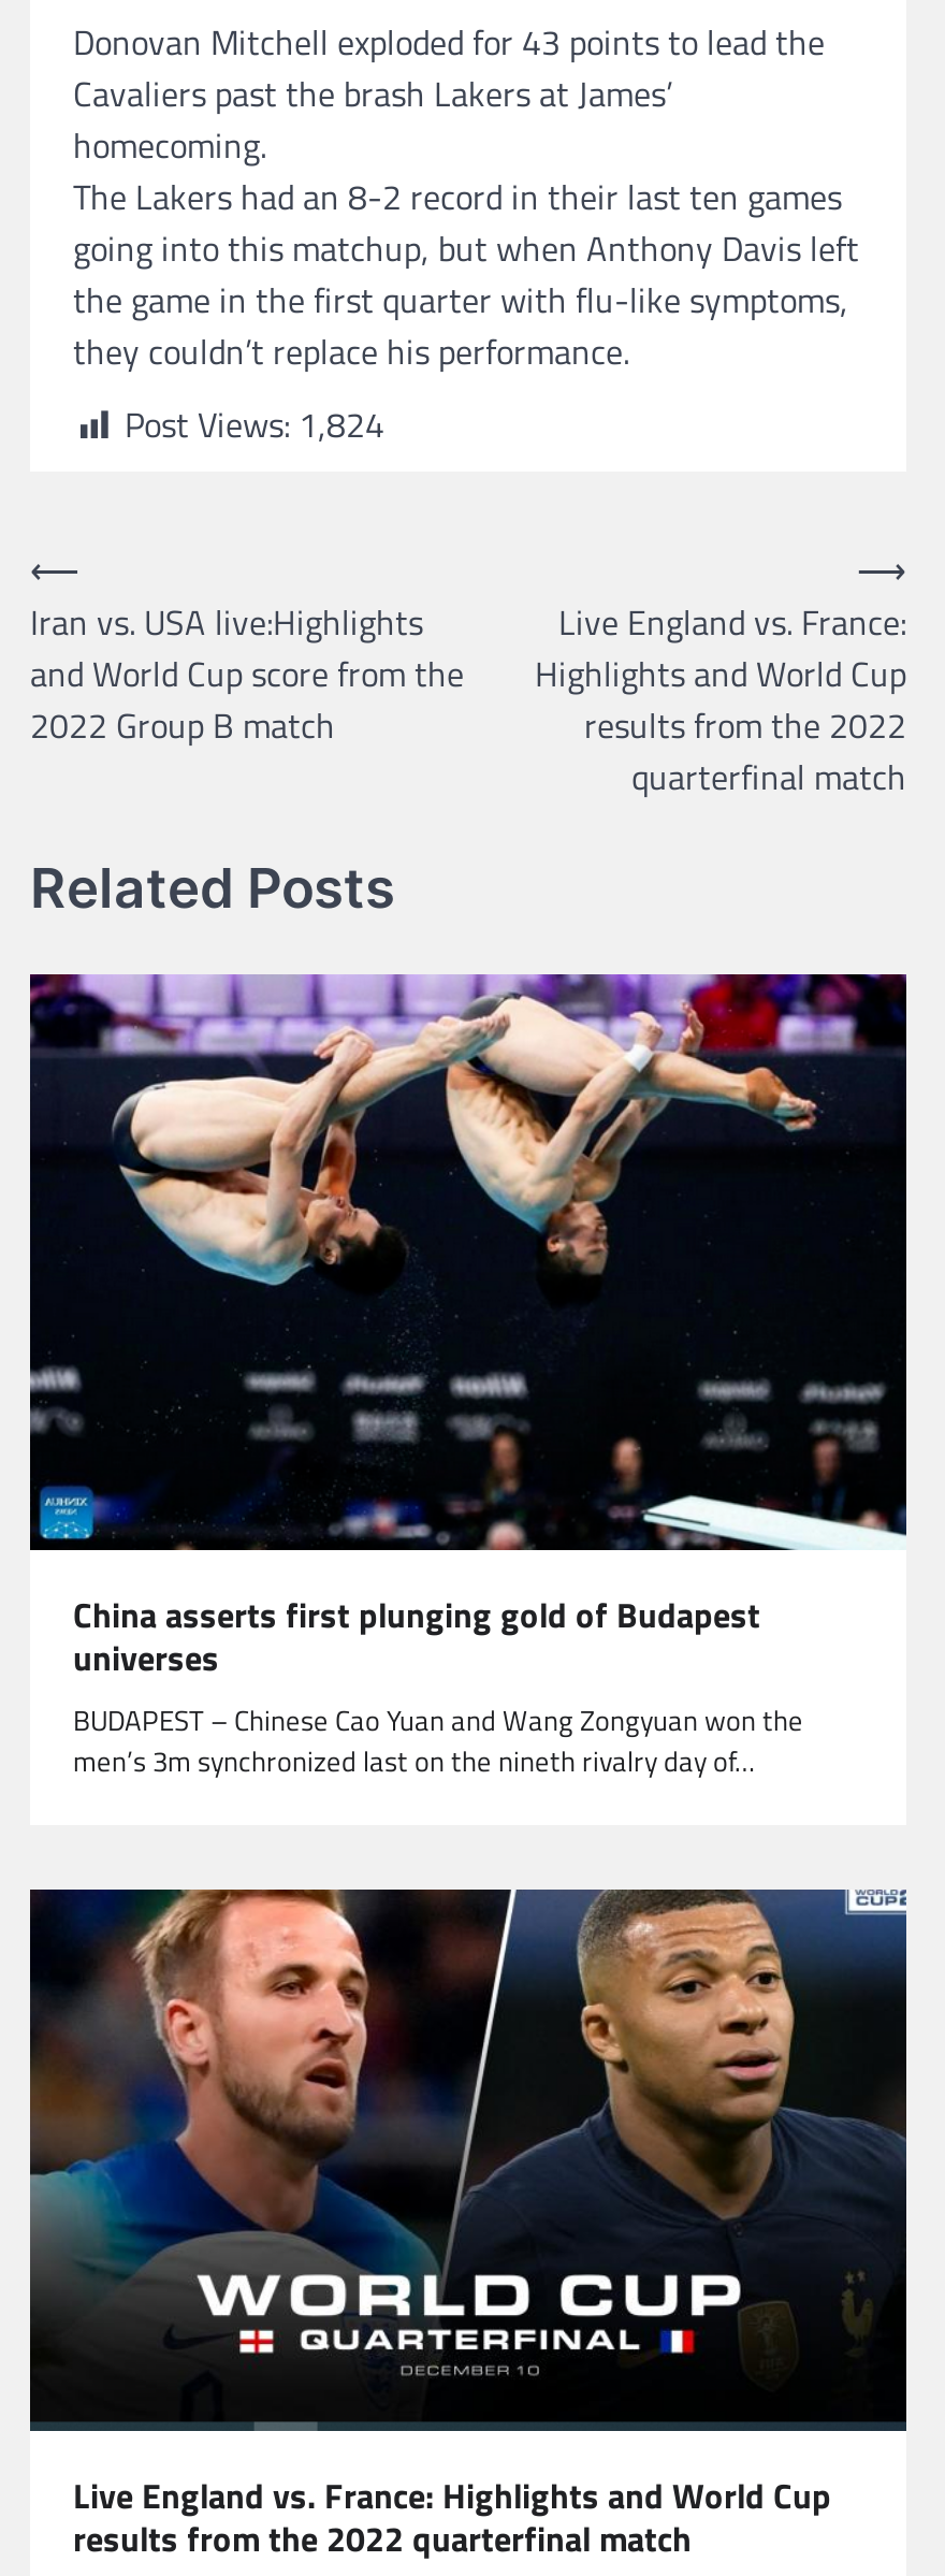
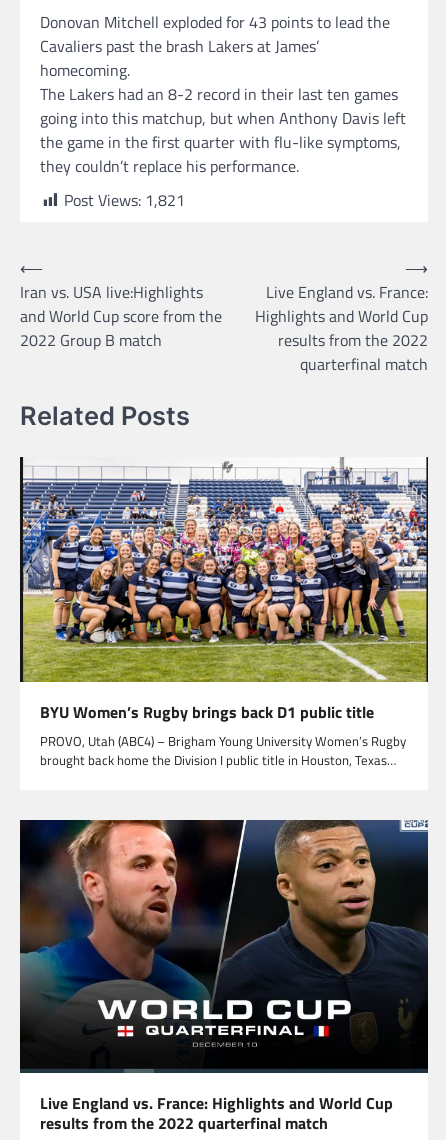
- Post Views: 1,824
+ Post Views: 1,821

- [image]
- China asserts first plunging gold of Budapest
- universes
- BUDAPEST – Chinese Cao Yuan and Wang Zongyuan won the
- men’s 3m synchronized last on the nineth rivalry day of…
+ [image]
+ BYU Women’s Rugby brings back D1 public title
+ PROVO, Utah (ABC4) – Brigham Young University Women’s Rugby
+ brought back home the Division I public title in Houston, Texas…
